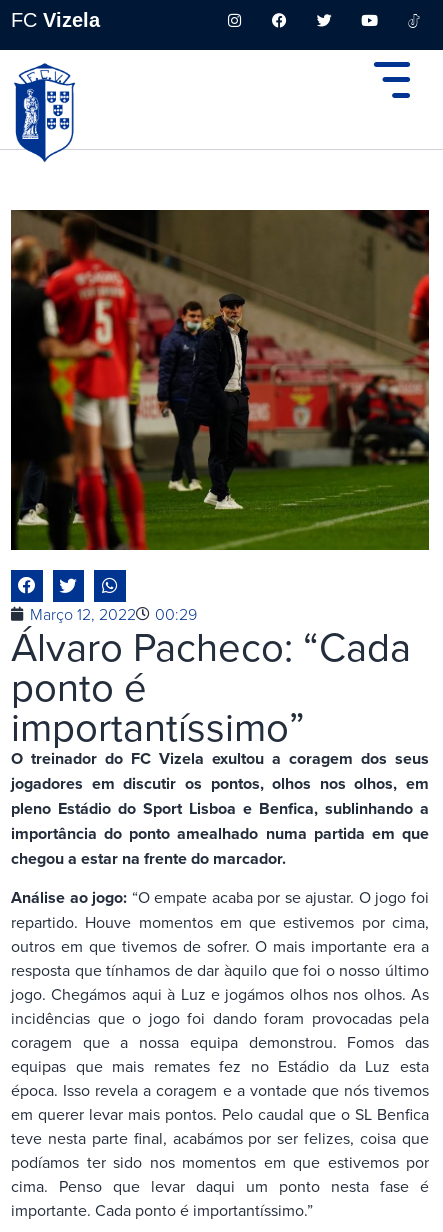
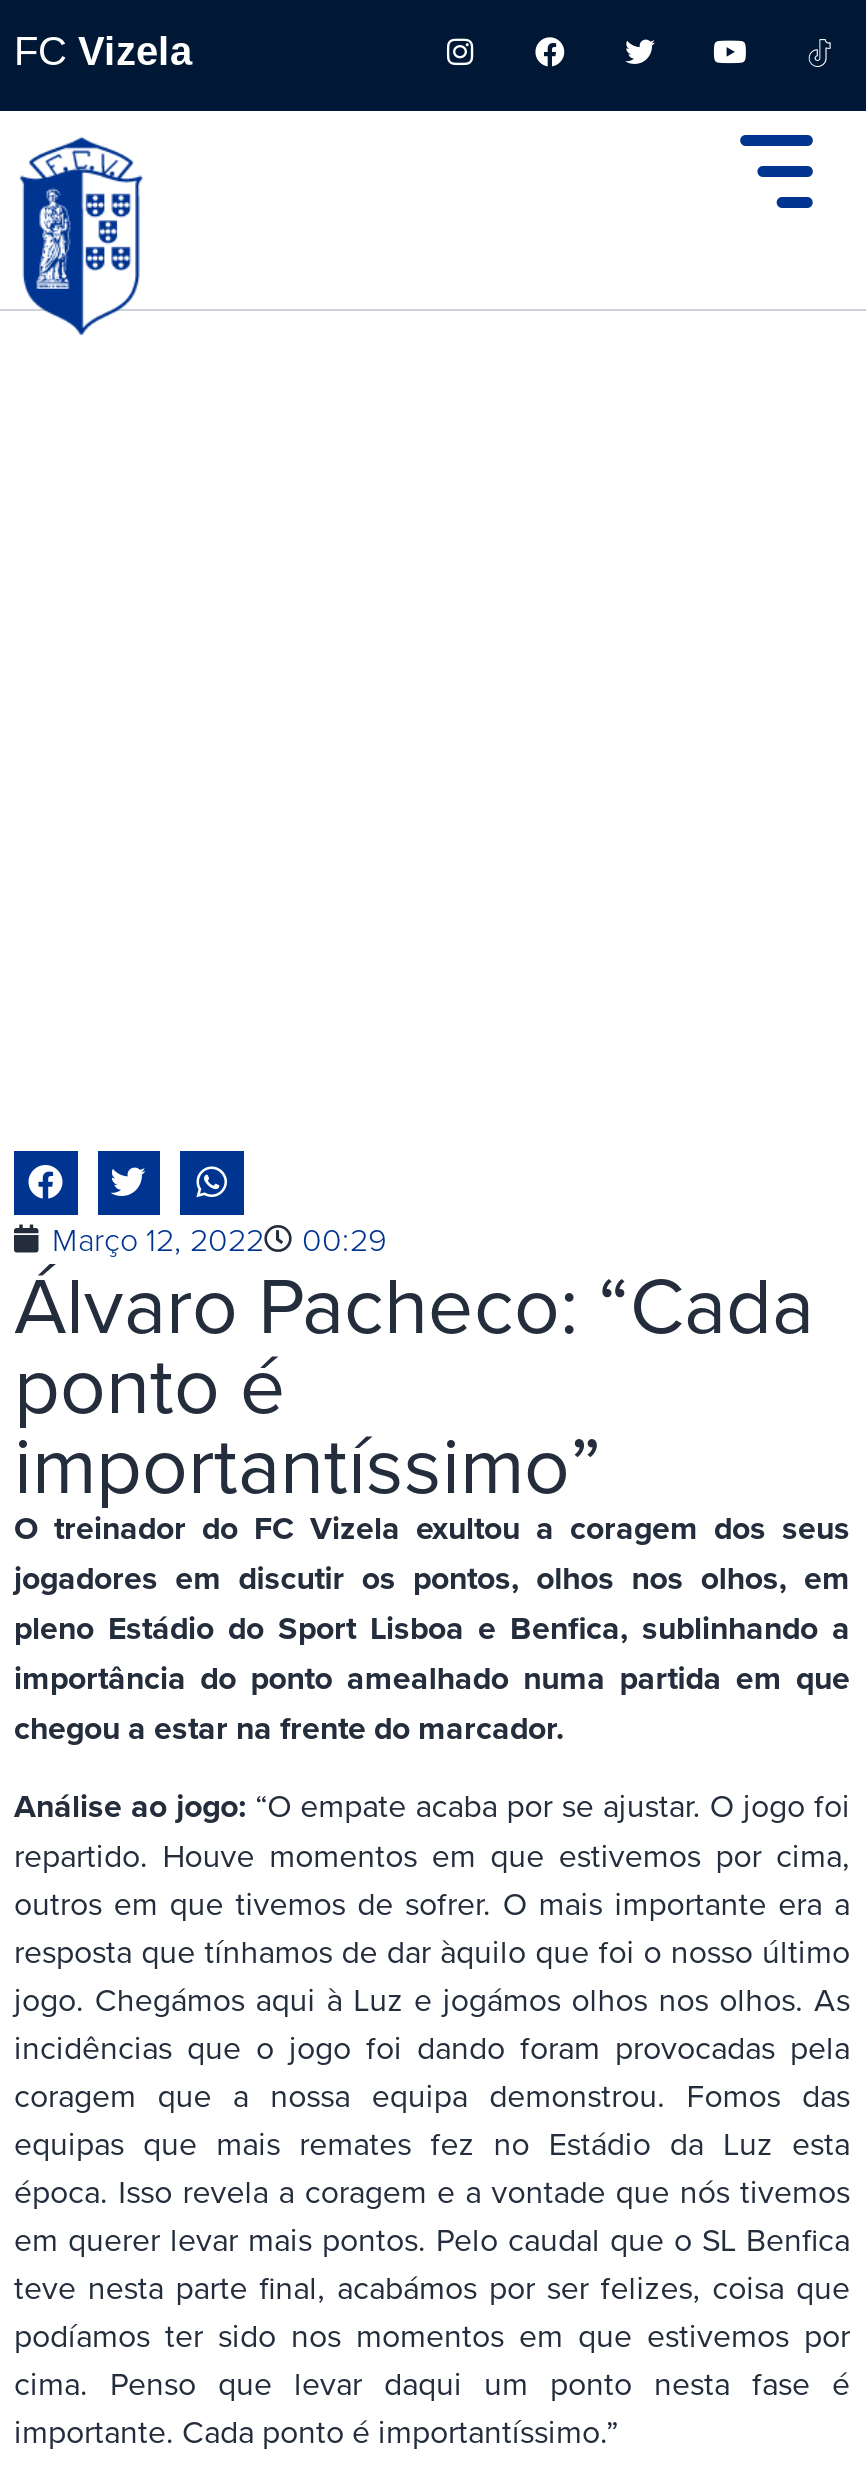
- [image]
